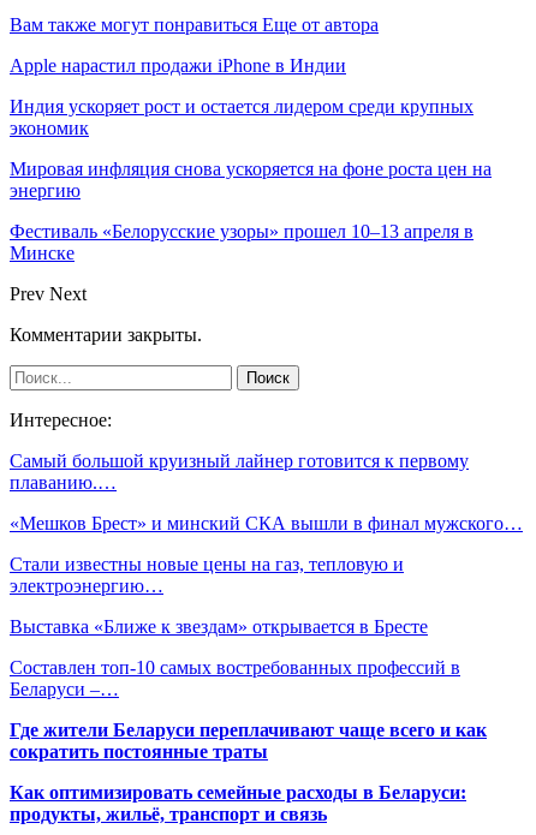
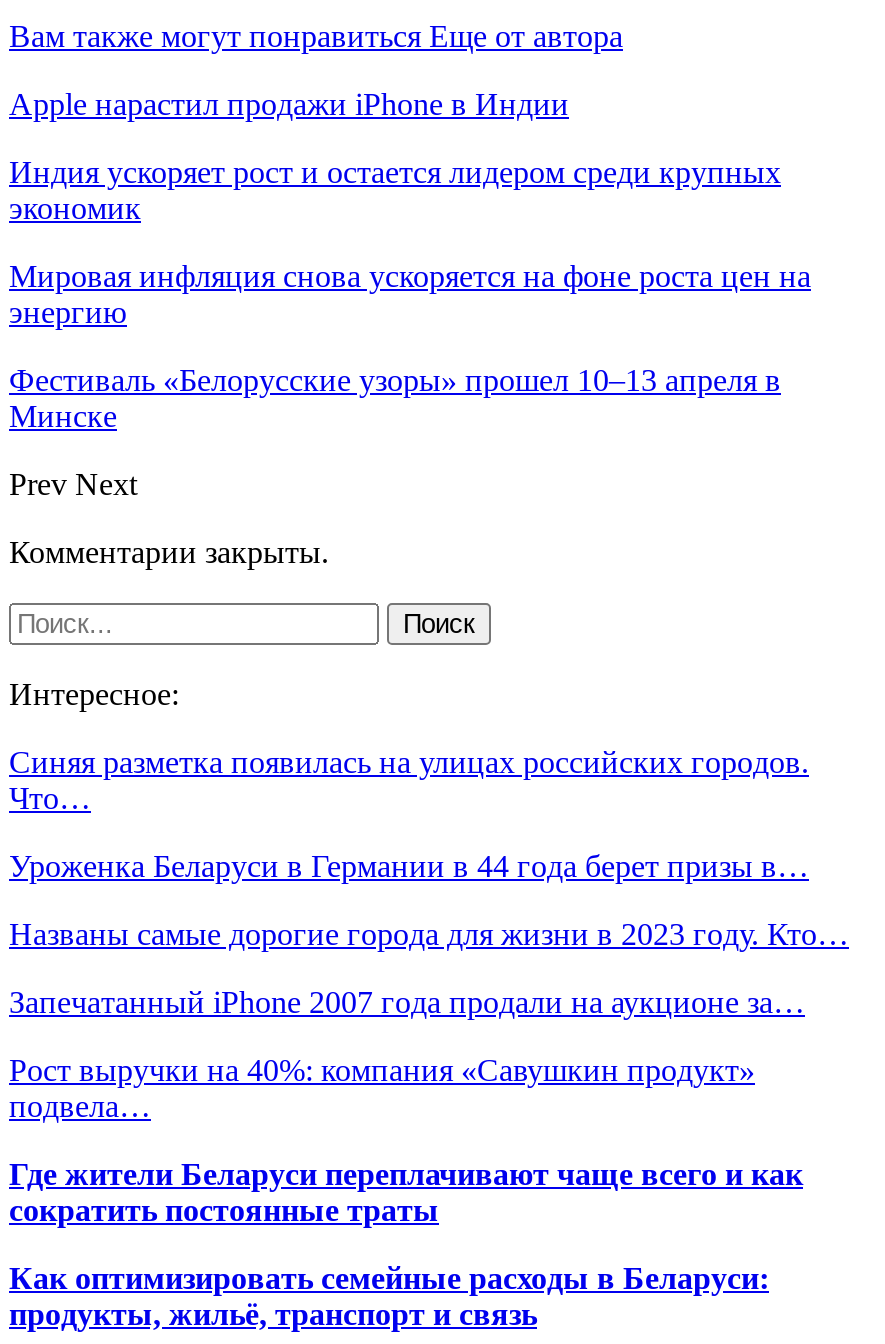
- Самый большой круизный лайнер готовится к первому
- плаванию.…
+ Синяя разметка появилась на улицах российских городов.
+ Что…

- «Мешков Брест» и минский СКА вышли в финал мужского…
+ Уроженка Беларуси в Германии в 44 года берет призы в…

- Стали известны новые цены на газ, тепловую и
- электроэнергию…
+ Названы самые дорогие города для жизни в 2023 году. Кто…

- Выставка «Ближе к звездам» открывается в Бресте
+ Запечатанный iPhone 2007 года продали на аукционе за…

- Составлен топ-10 самых востребованных профессий в
- Беларуси –…
+ Рост выручки на 40%: компания «Савушкин продукт»
+ подвела…
